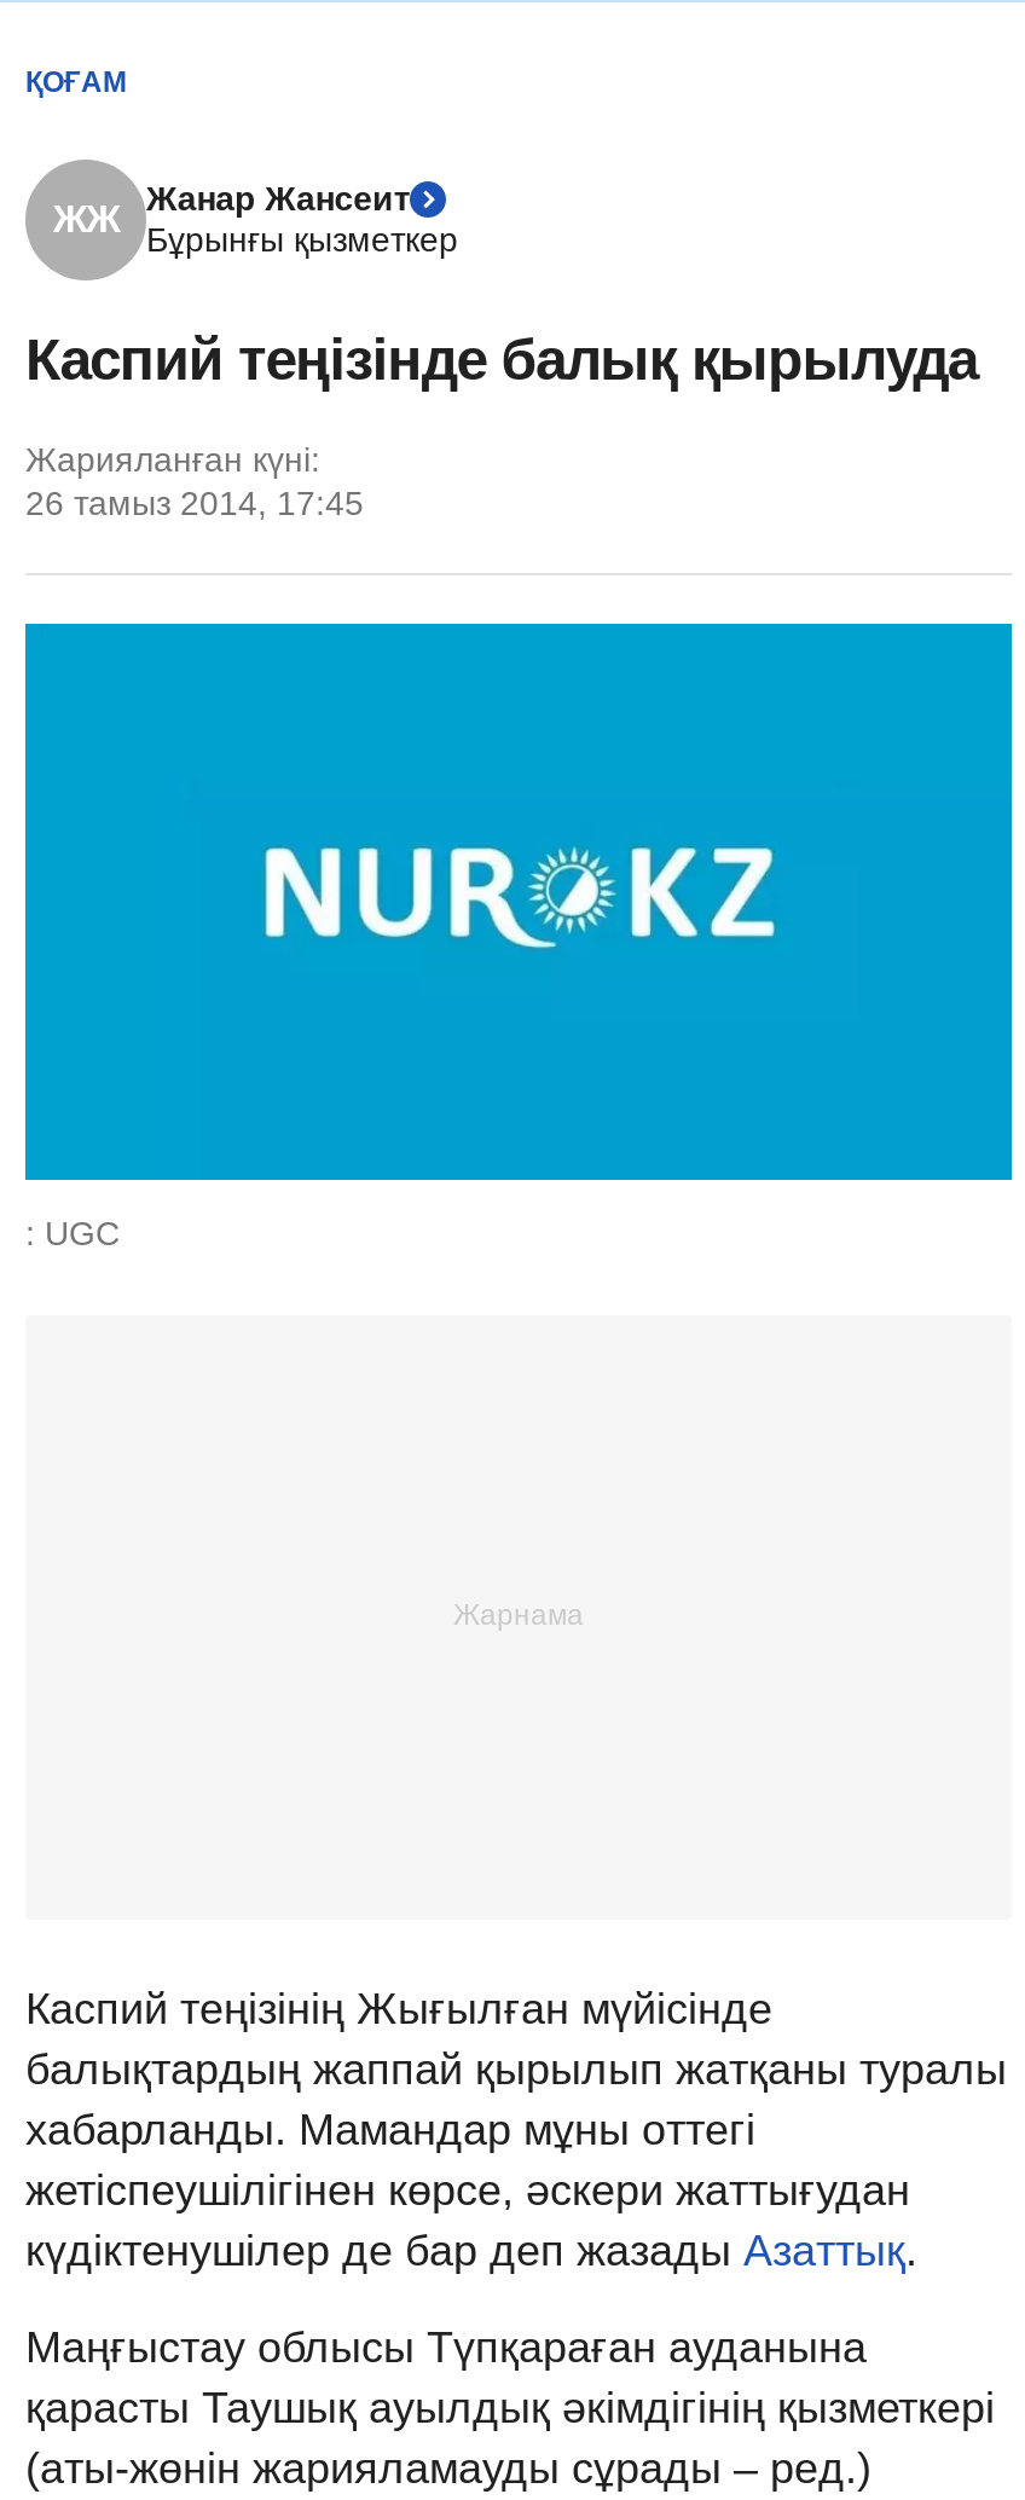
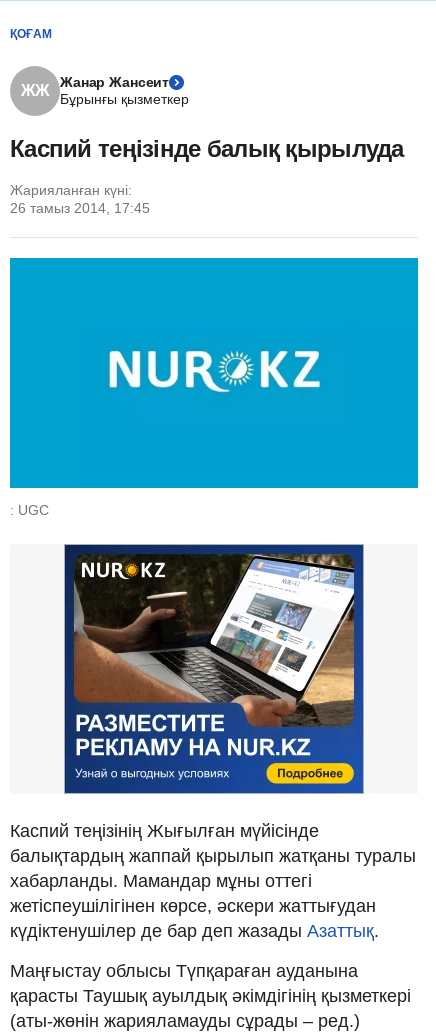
+ [image]
